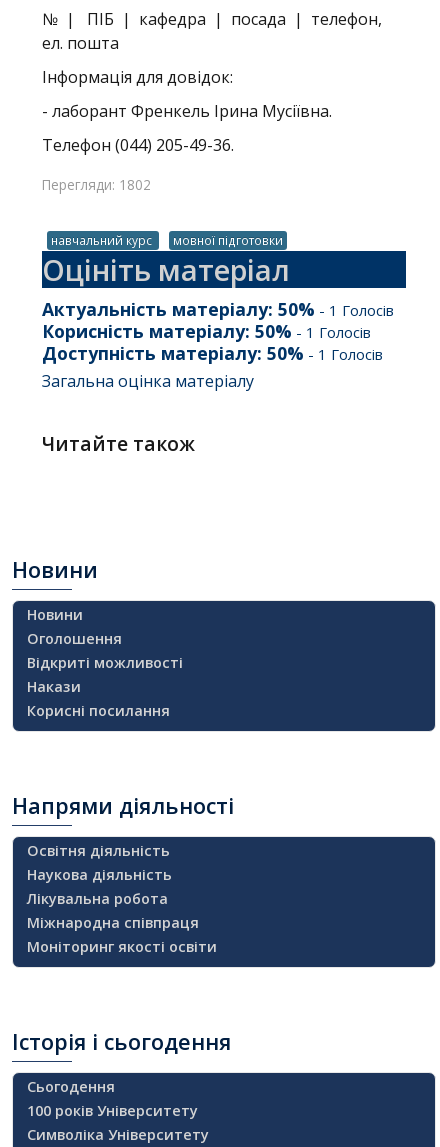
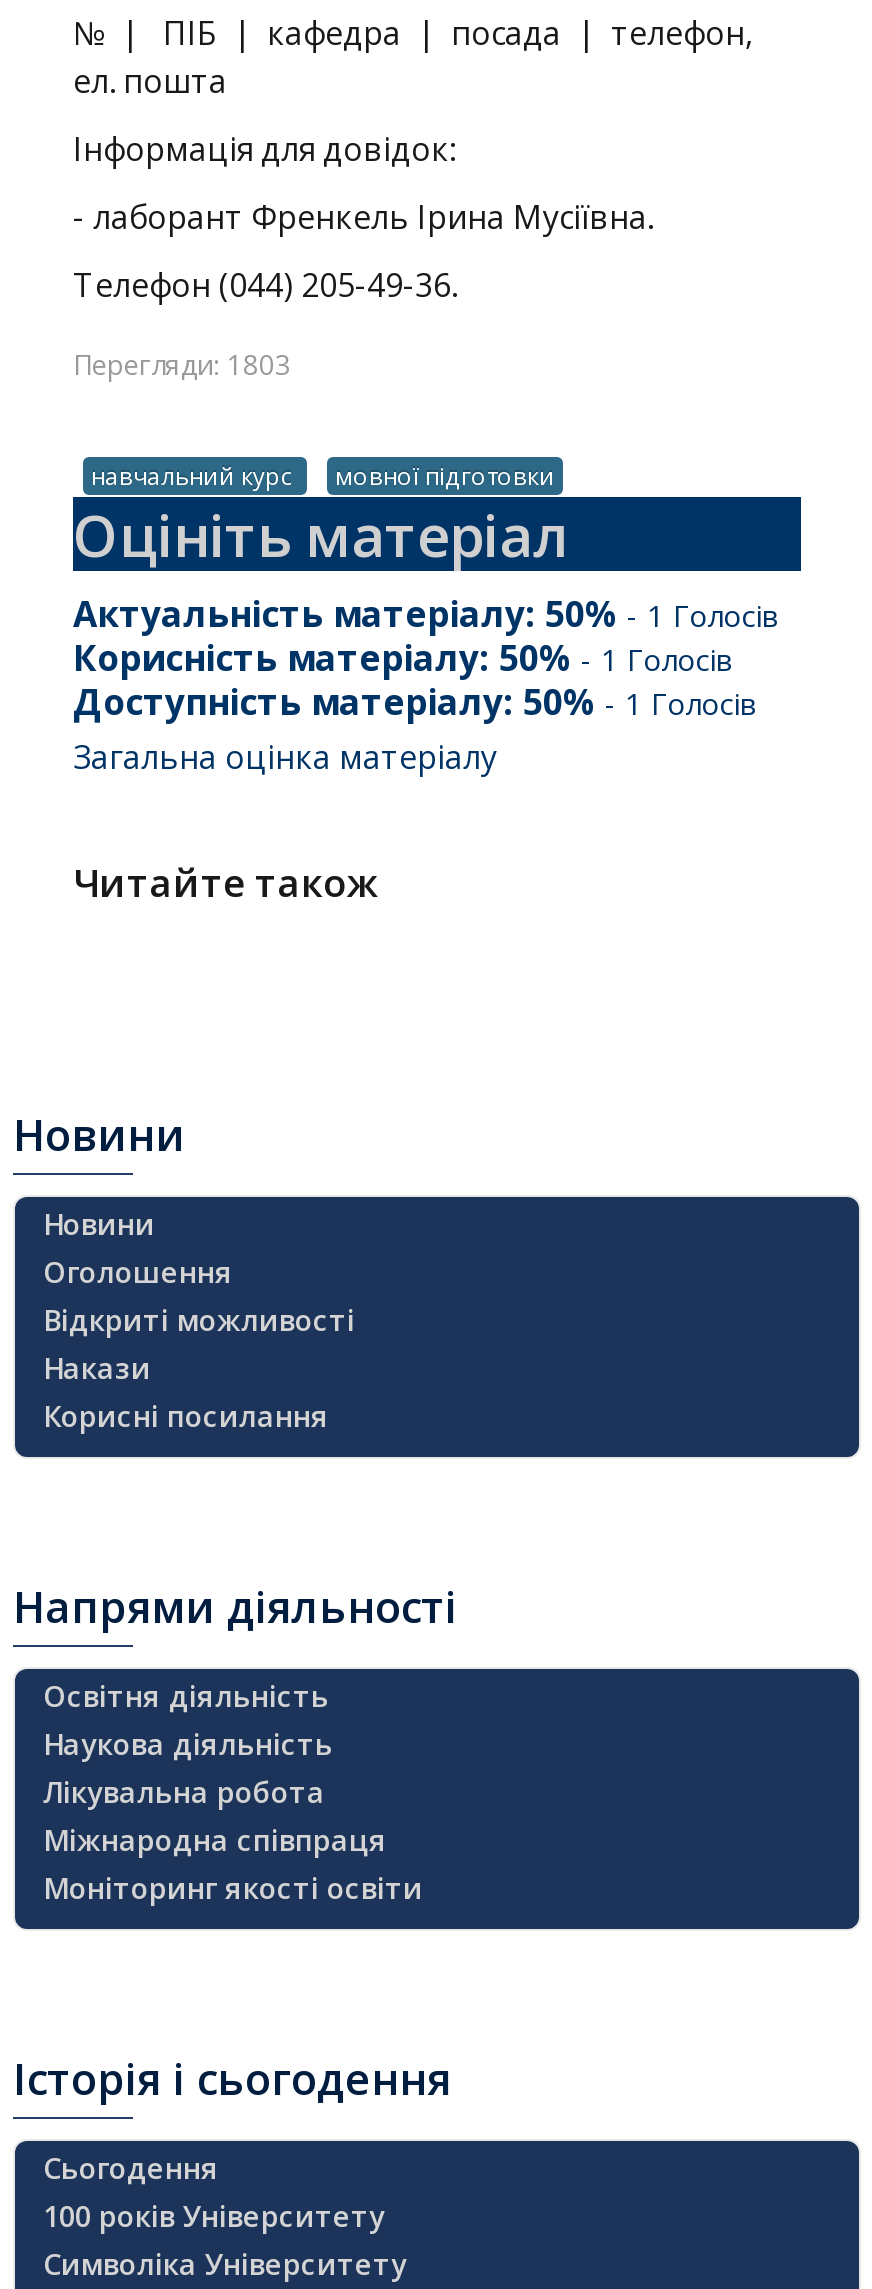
- Перегляди: 1802
+ Перегляди: 1803
